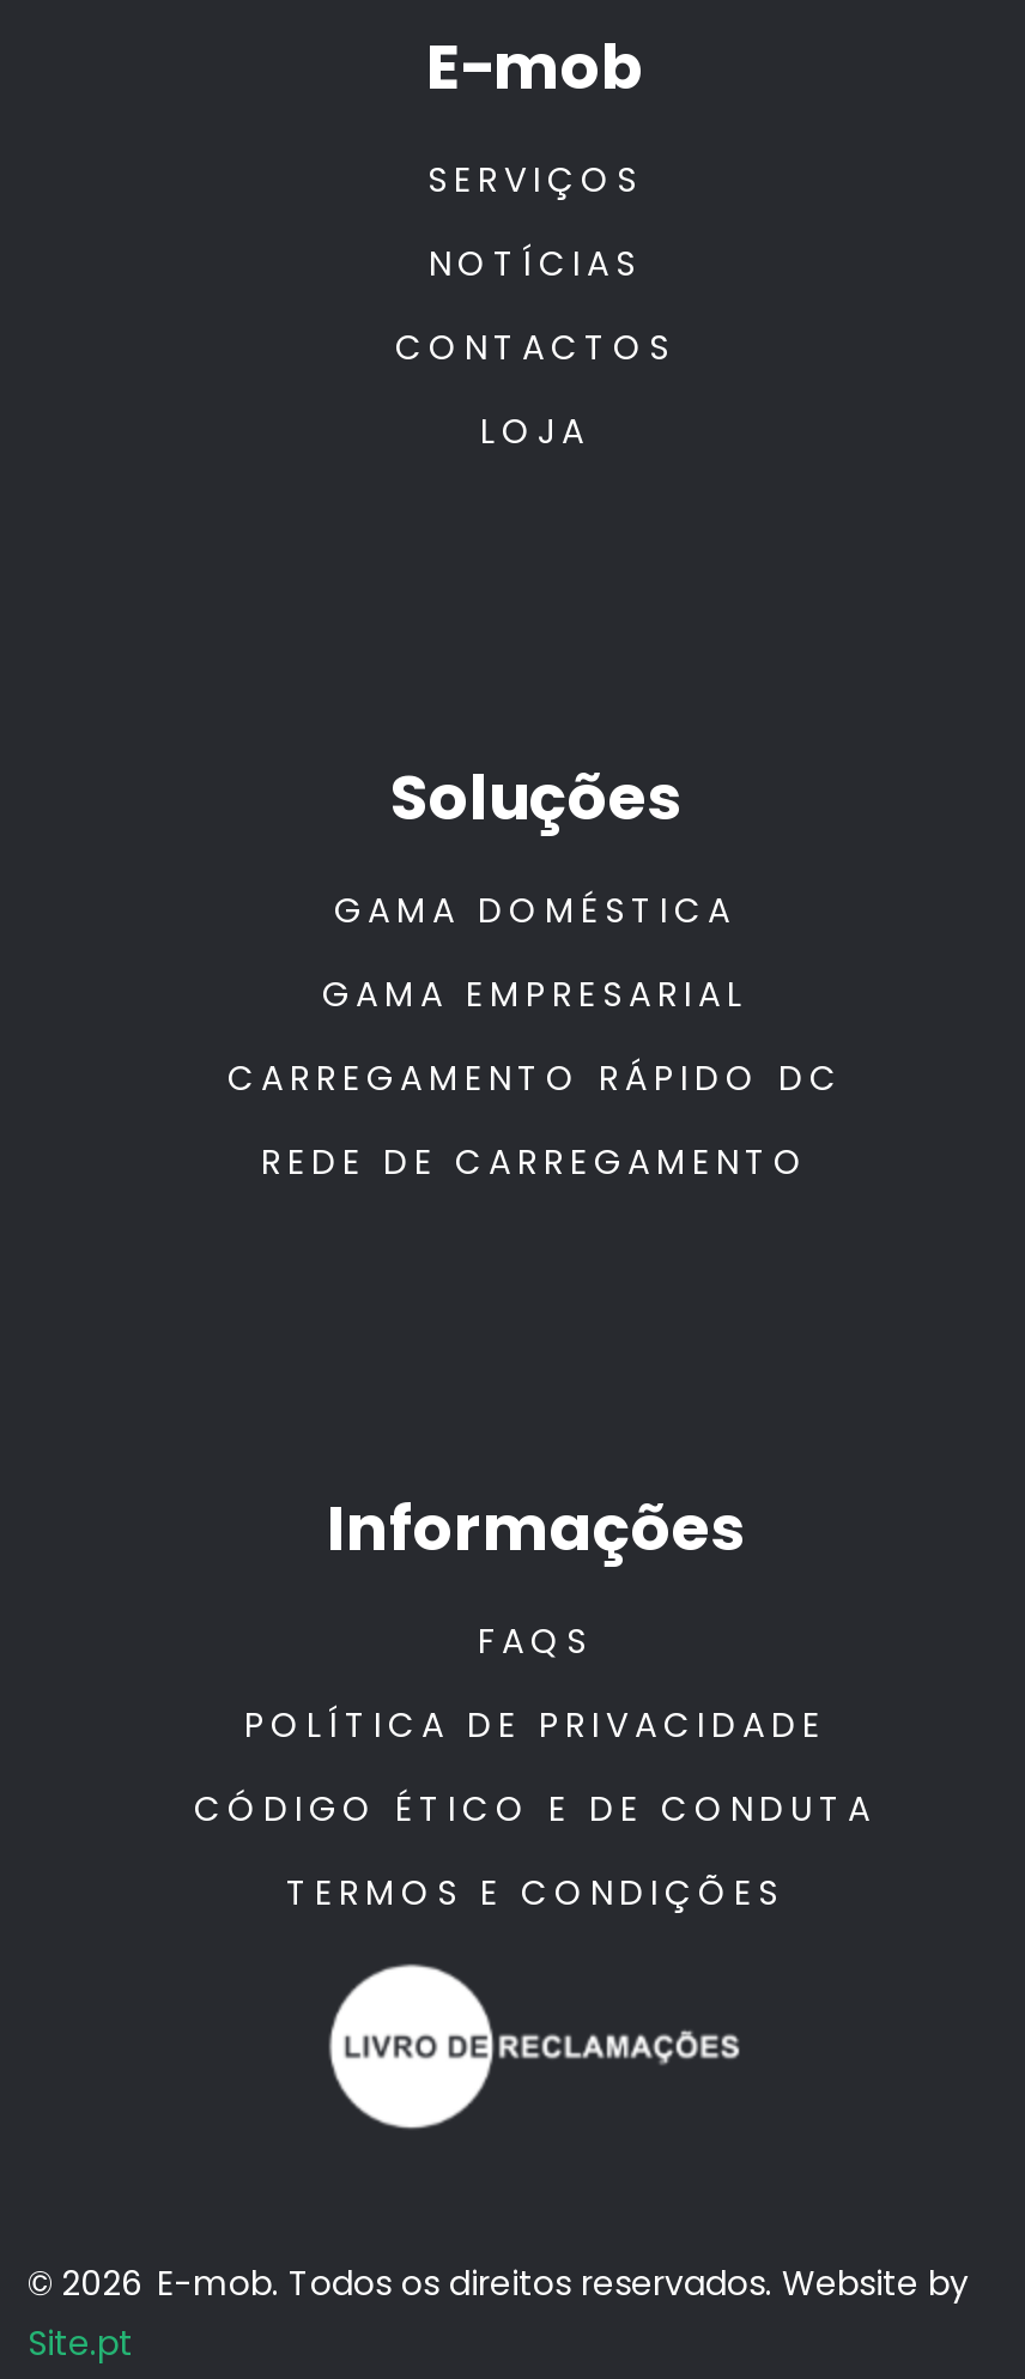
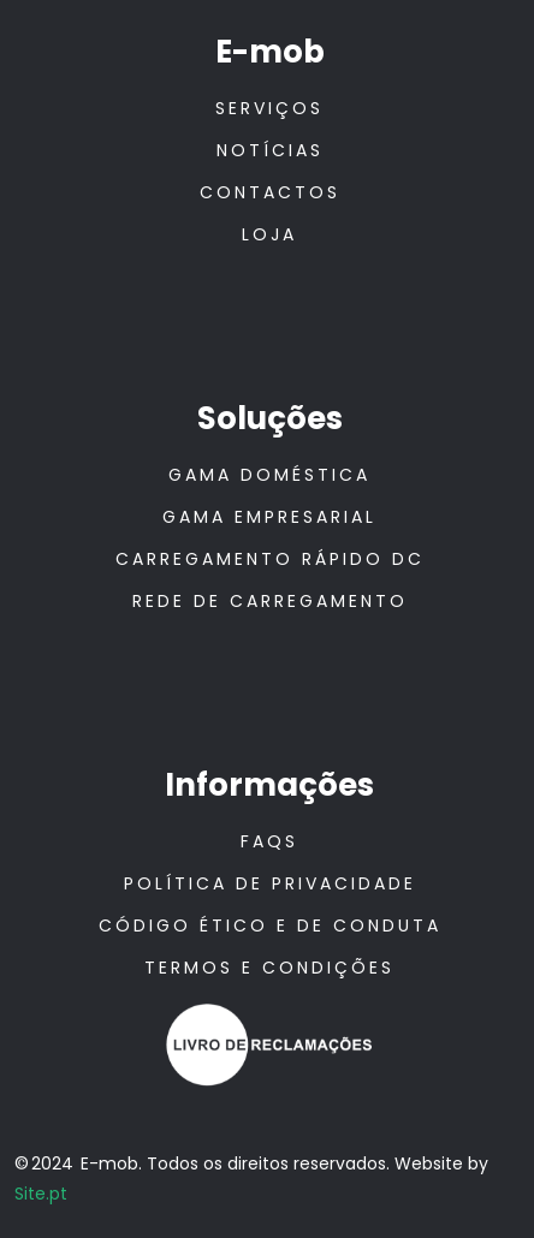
- © 2026 E-mob. Todos os direitos reservados. Website by
+ © 2024 E-mob. Todos os direitos reservados. Website by
